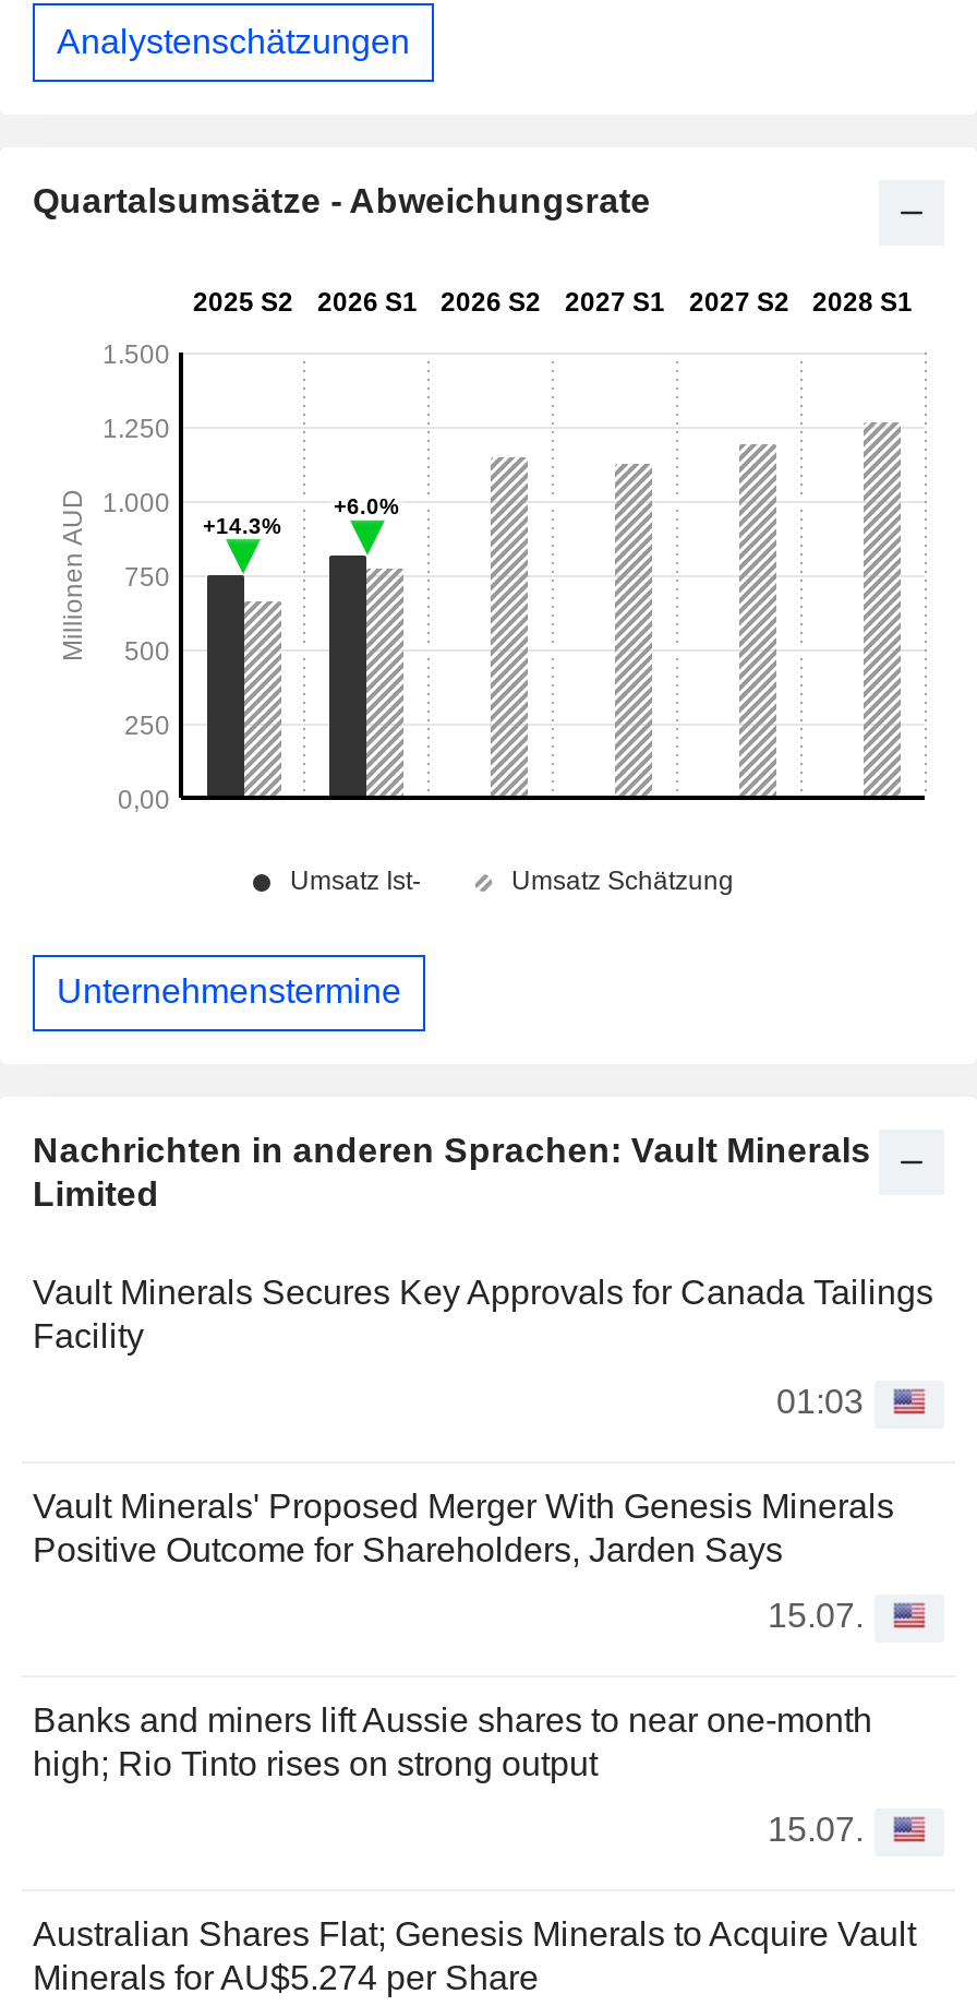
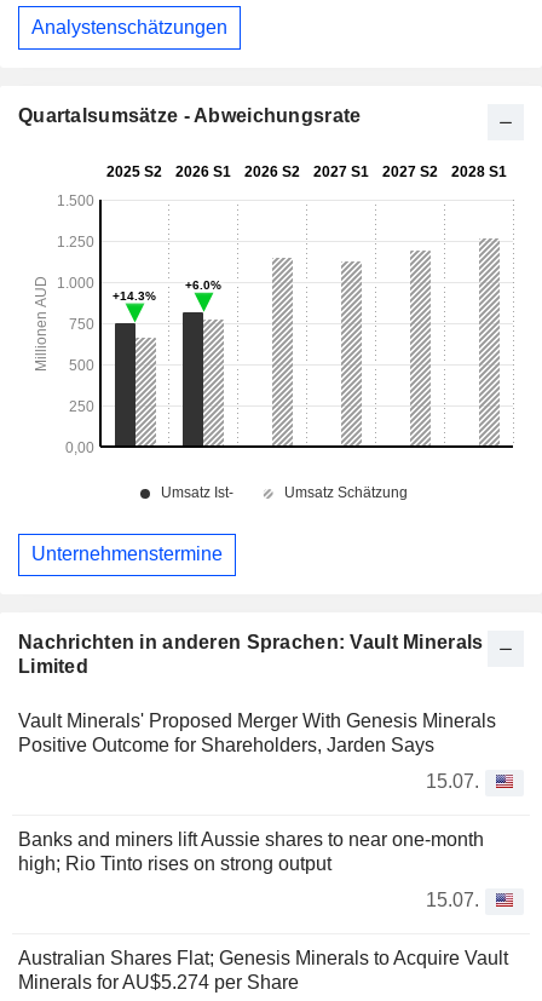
- Vault Minerals Secures Key Approvals for Canada Tailings
- Facility
- 01:03
